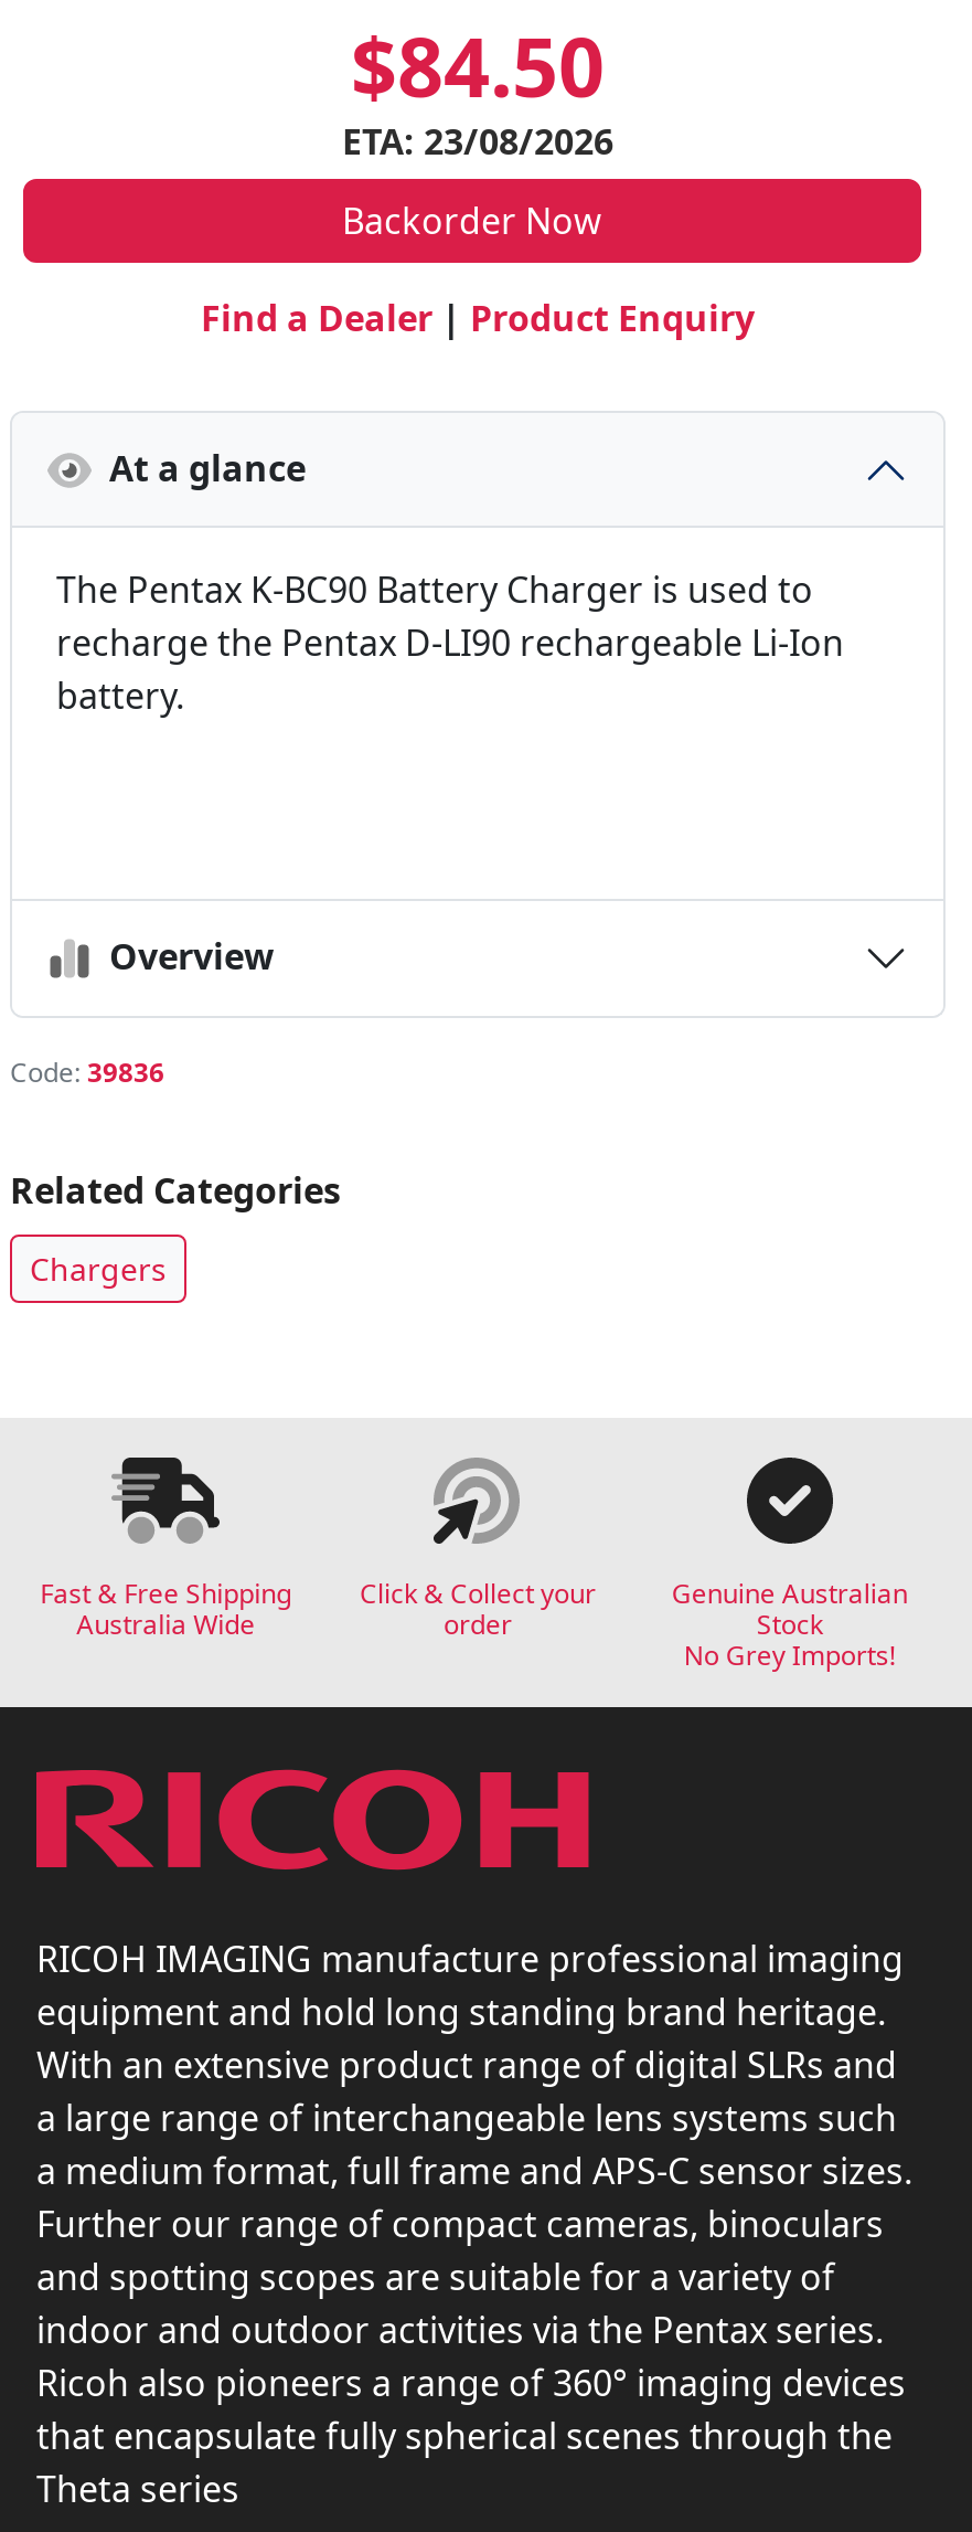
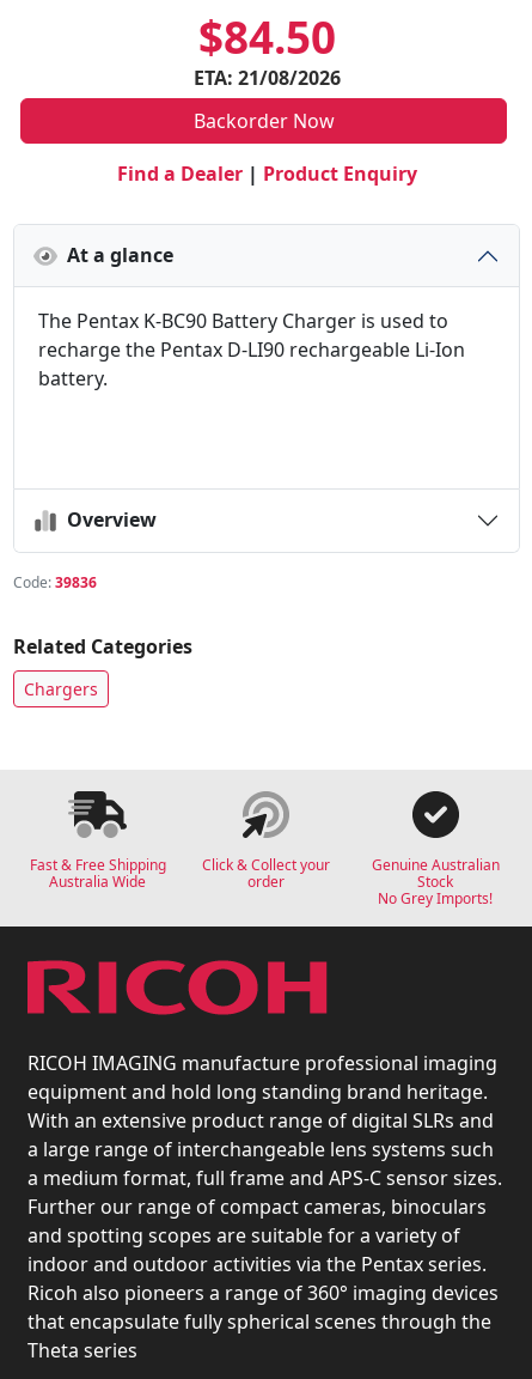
- ETA: 23/08/2026
+ ETA: 21/08/2026
